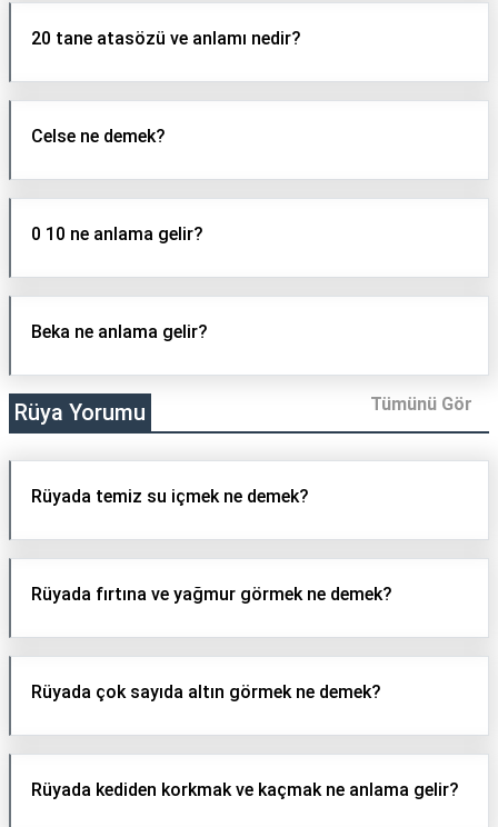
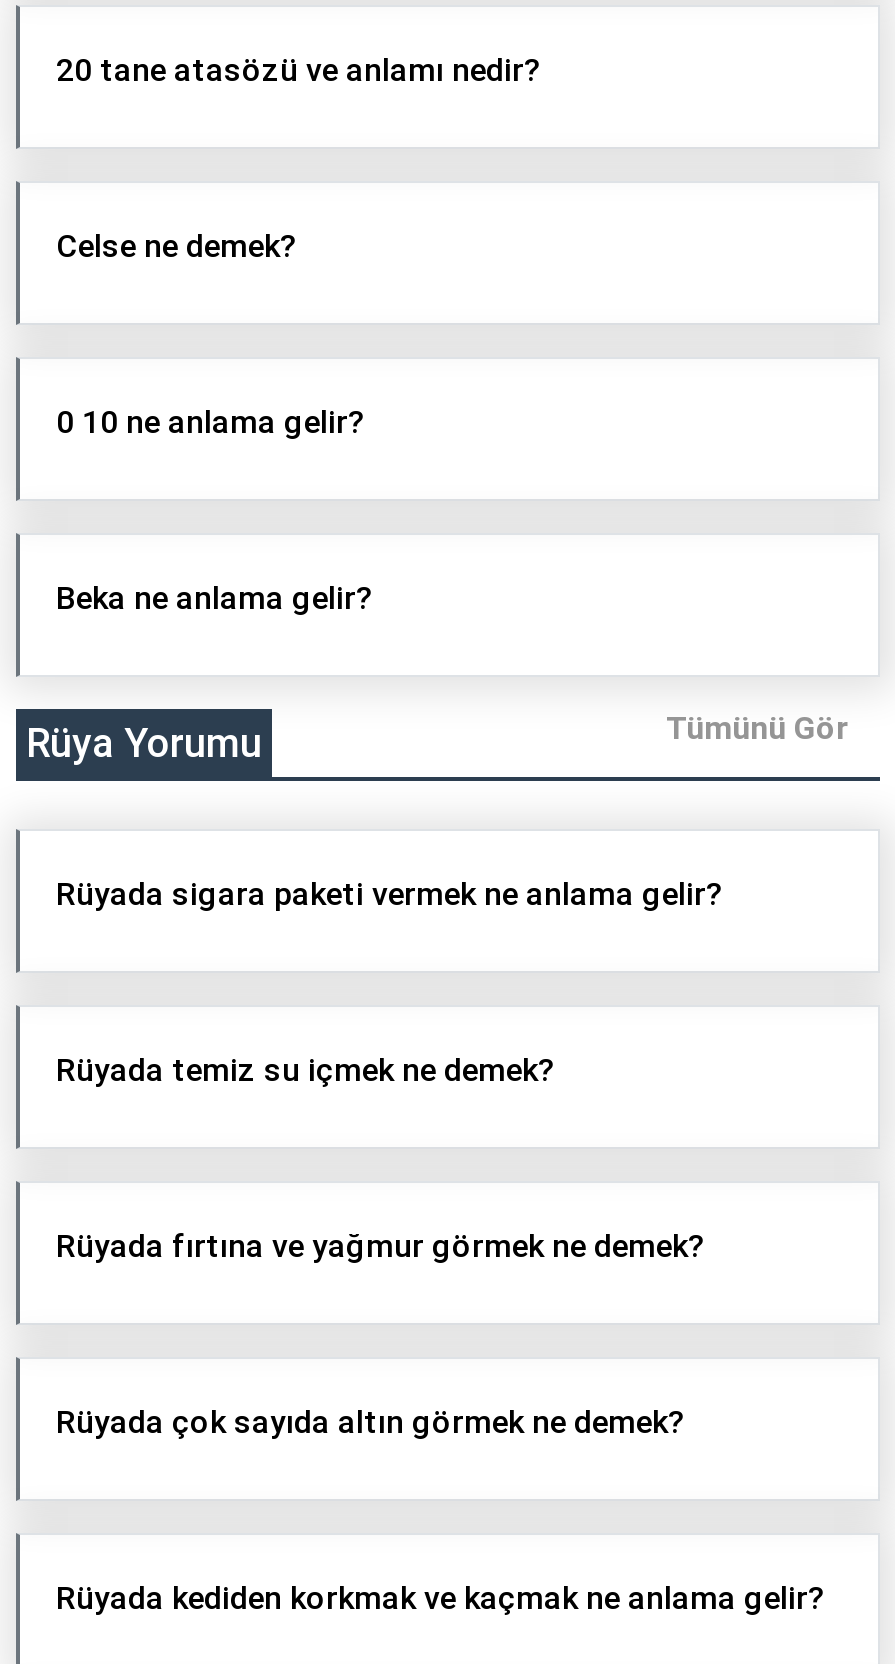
+ Rüyada sigara paketi vermek ne anlama gelir?
